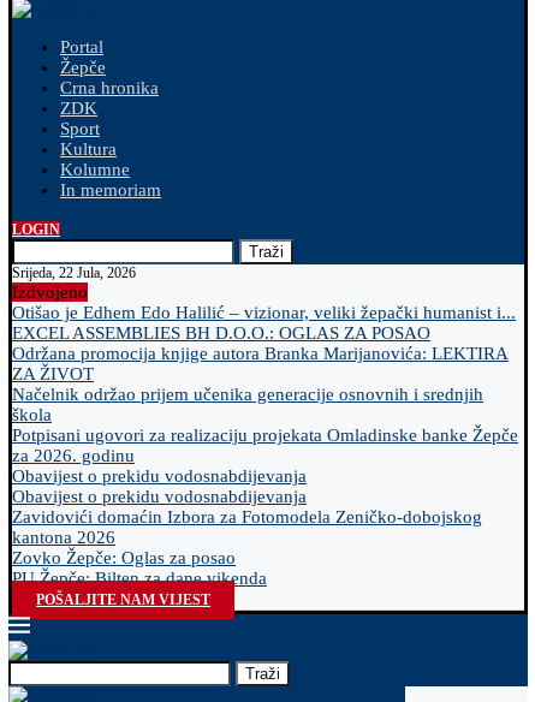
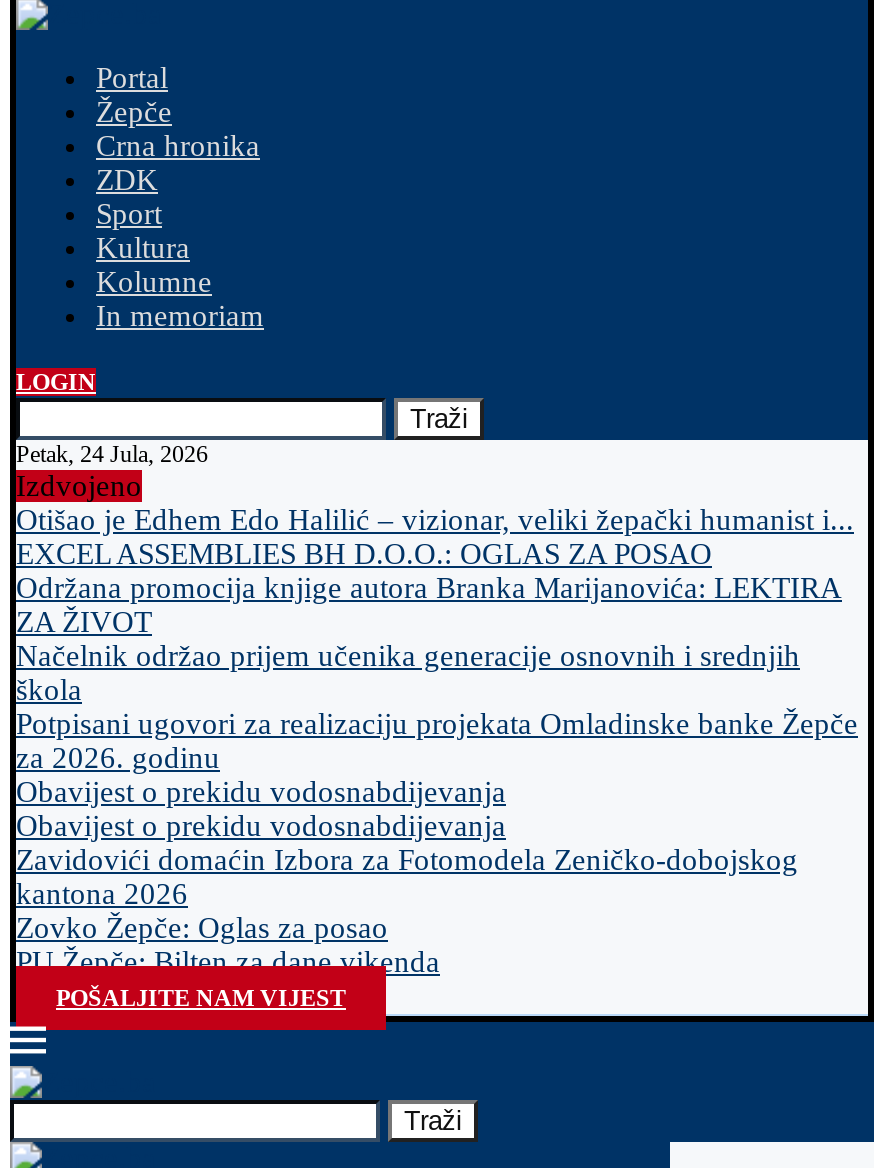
- Srijeda, 22 Jula, 2026
+ Petak, 24 Jula, 2026
